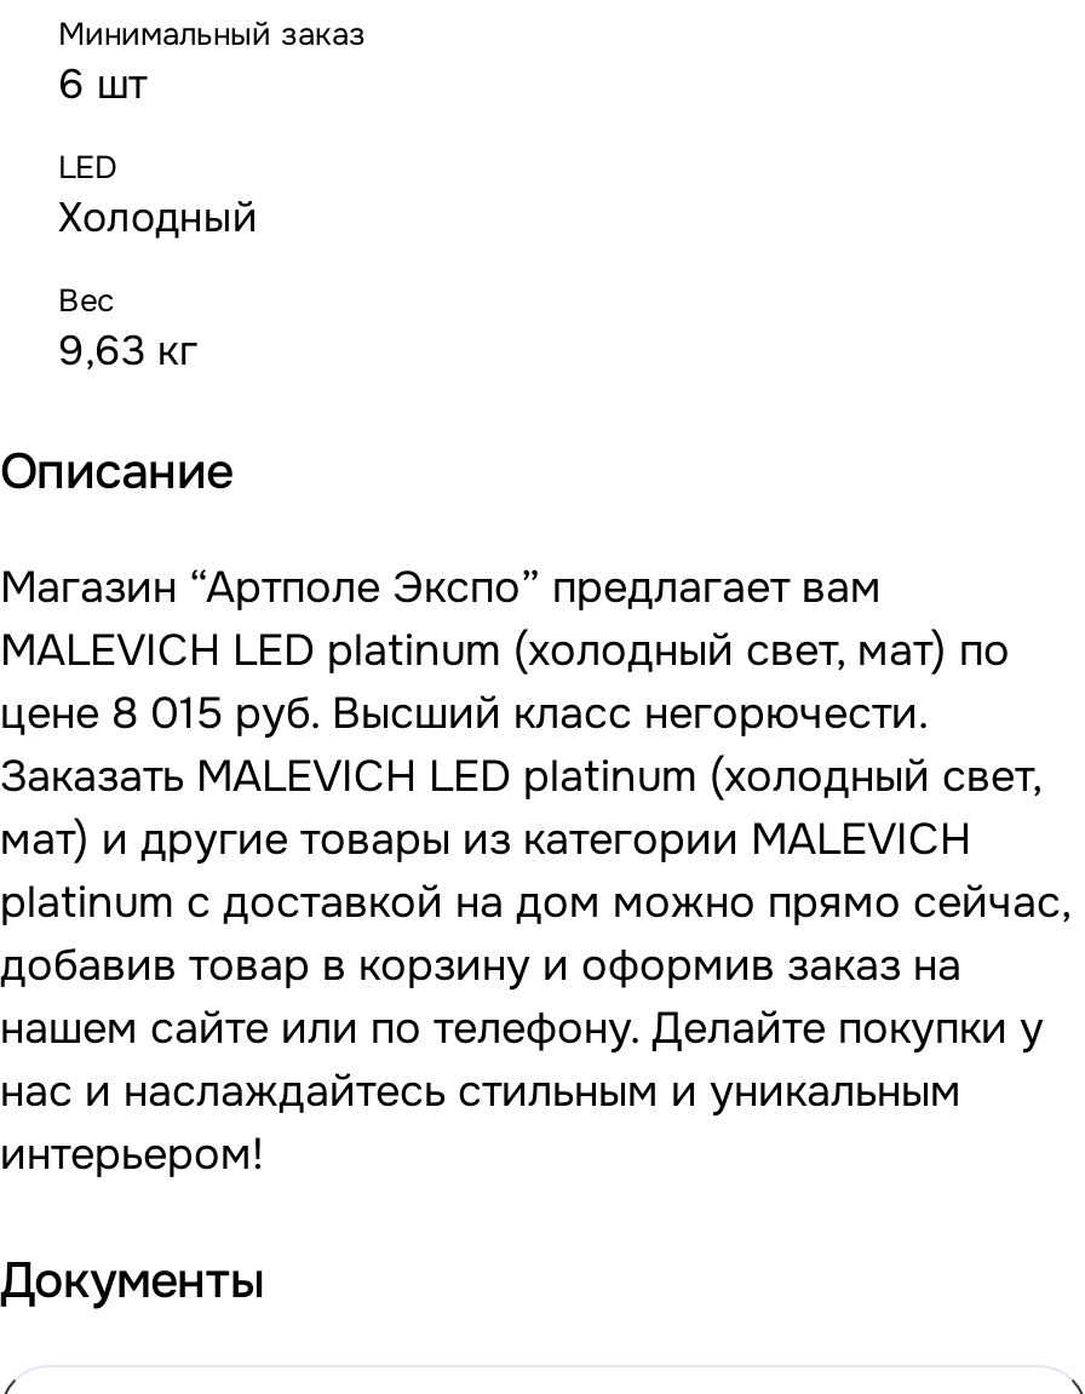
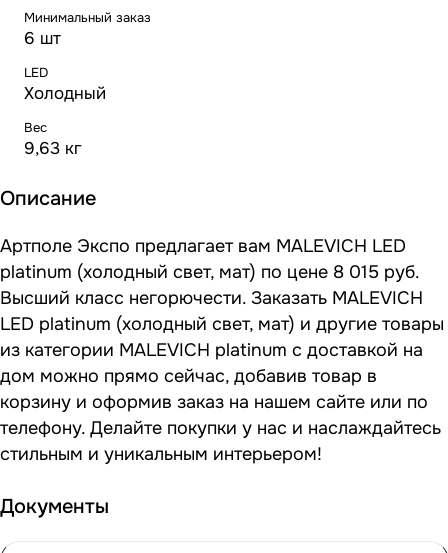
- Магазин “Артполе Экспо” предлагает вам
- MALEVICH LED platinum (холодный свет, мат) по
- цене 8 015 руб. Высший класс негорючести.
- Заказать MALEVICH LED platinum (холодный свет,
- мат) и другие товары из категории MALEVICH
- platinum с доставкой на дом можно прямо сейчас,
- добавив товар в корзину и оформив заказ на
- нашем сайте или по телефону. Делайте покупки у
- нас и наслаждайтесь стильным и уникальным
- интерьером!
+ Артполе Экспо предлагает вам MALEVICH LED
+ platinum (холодный свет, мат) по цене 8 015 руб.
+ Высший класс негорючести. Заказать MALEVICH
+ LED platinum (холодный свет, мат) и другие товары
+ из категории MALEVICH platinum с доставкой на
+ дом можно прямо сейчас, добавив товар в
+ корзину и оформив заказ на нашем сайте или по
+ телефону. Делайте покупки у нас и наслаждайтесь
+ стильным и уникальным интерьером!
